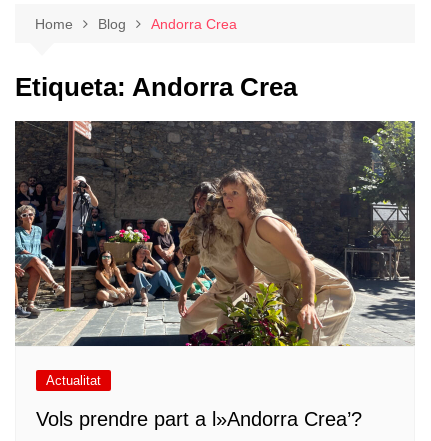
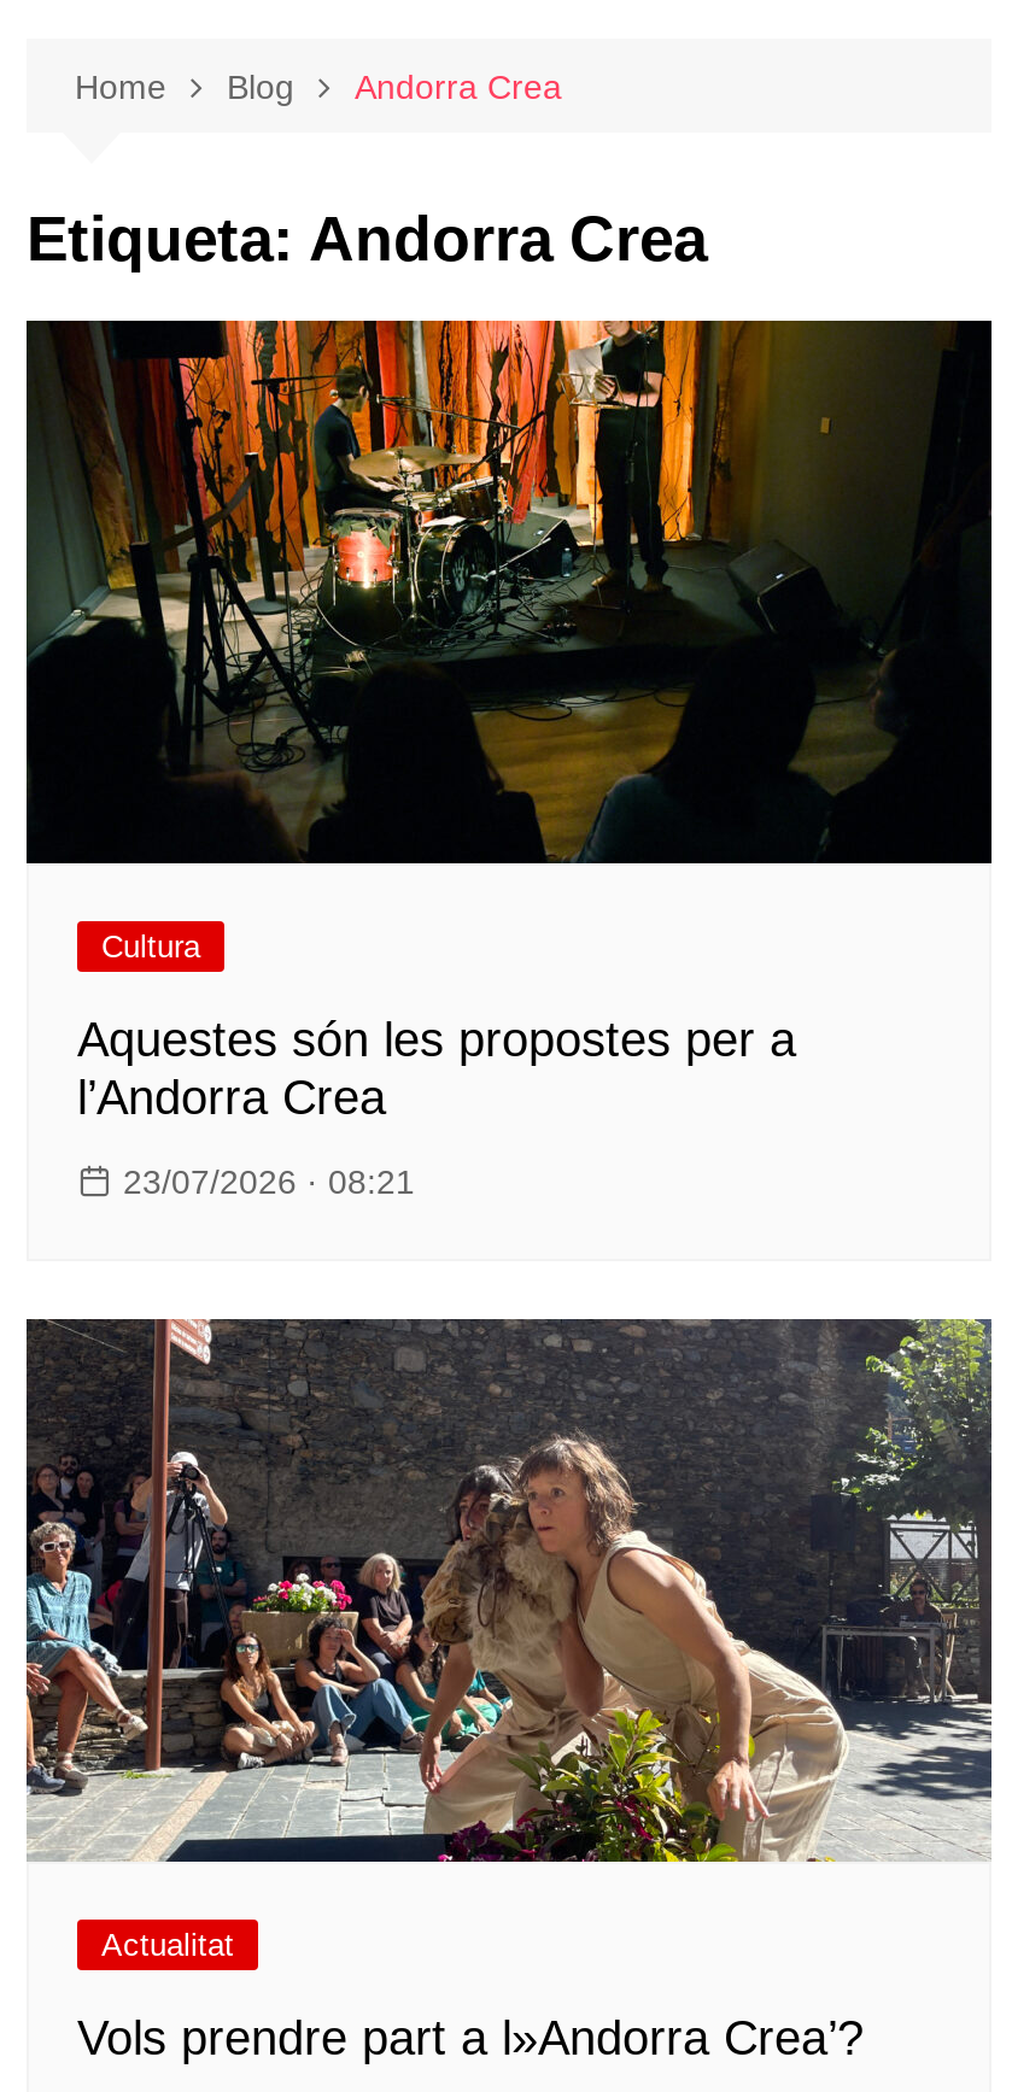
+ [image]
+ Cultura
+ Aquestes són les propostes per a
+ l’Andorra Crea
+ 23/07/2026 · 08:21
